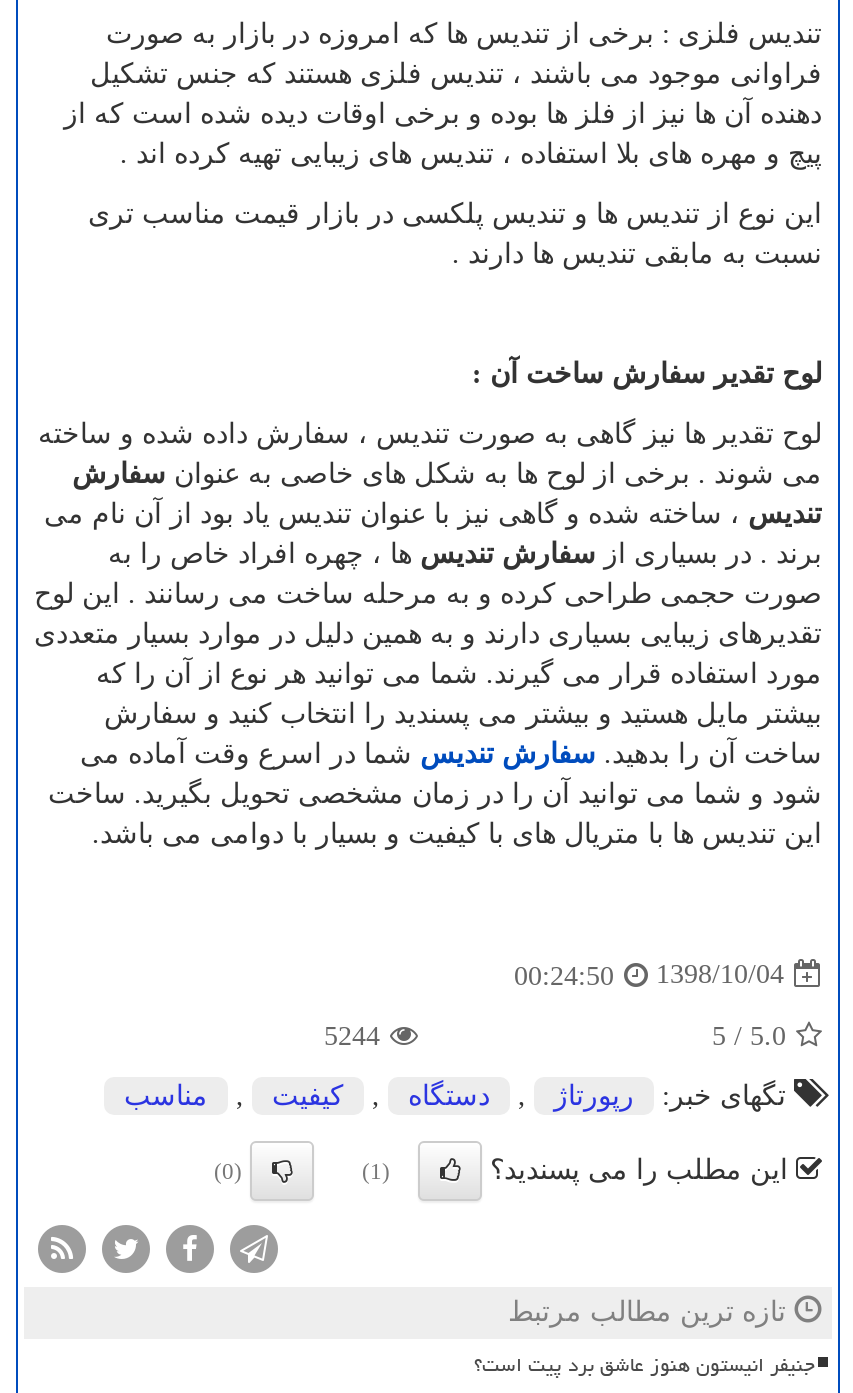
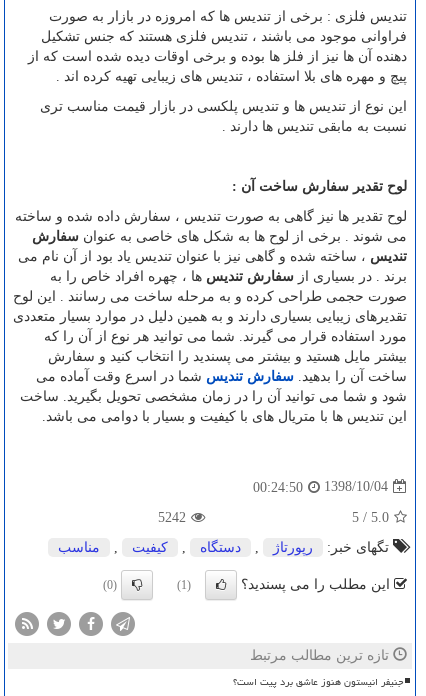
- 5244
+ 5242
